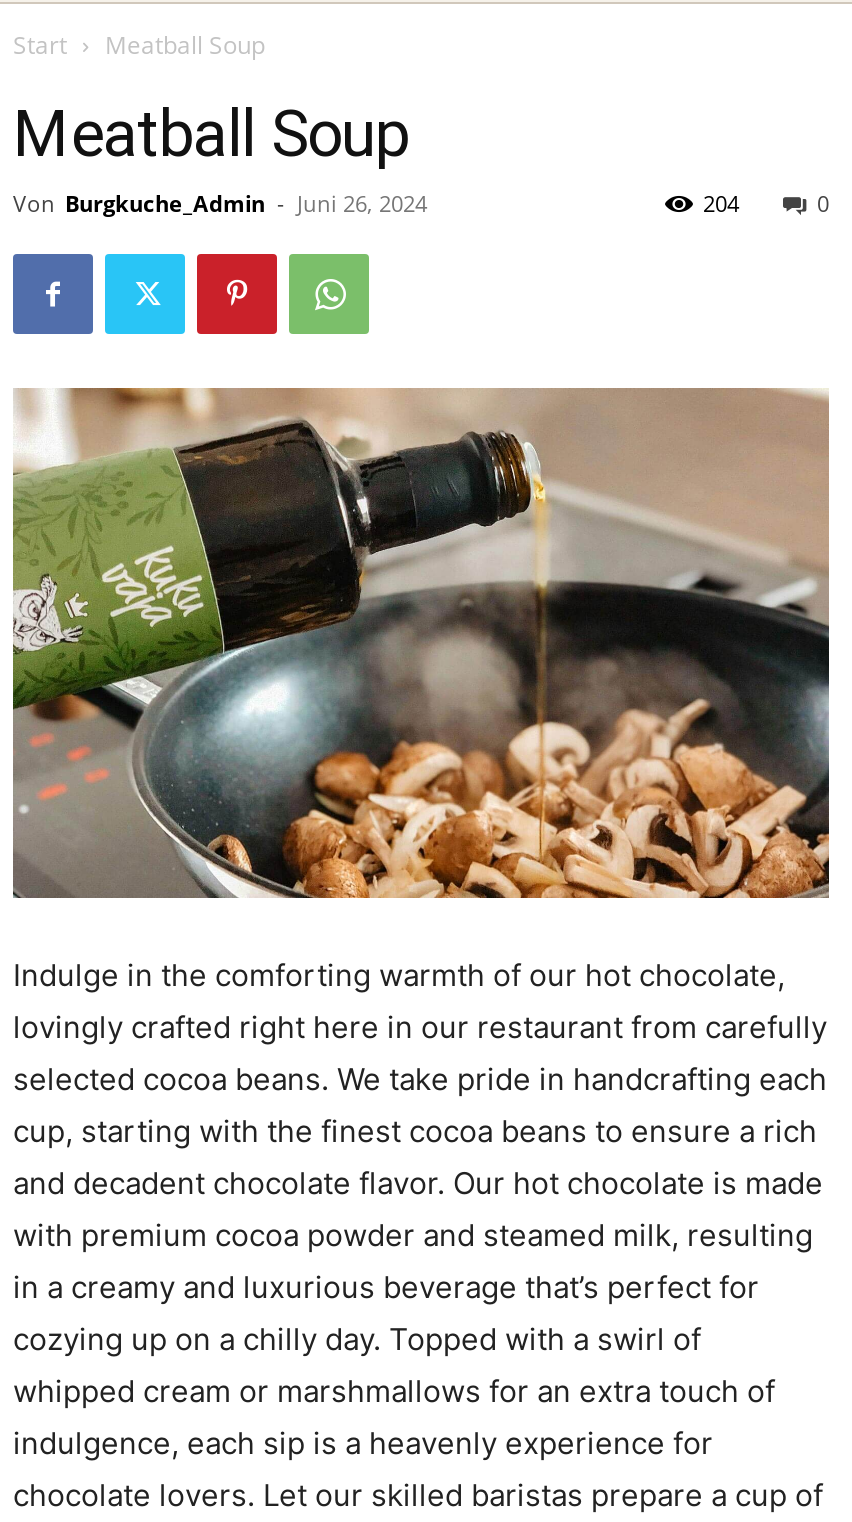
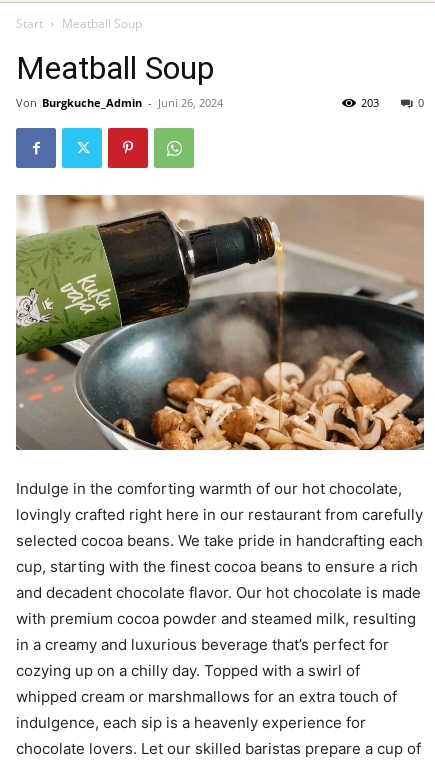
- 204
+ 203
